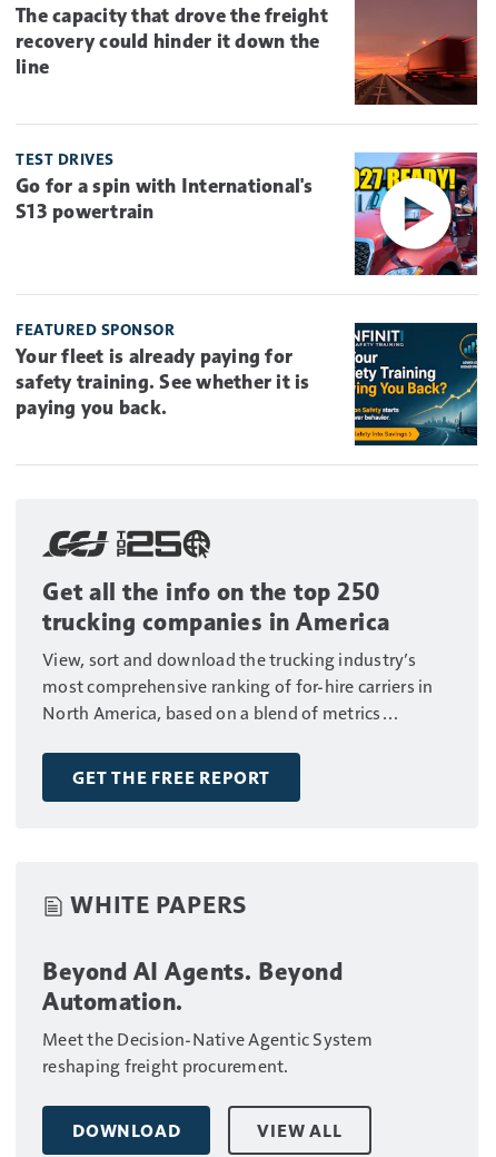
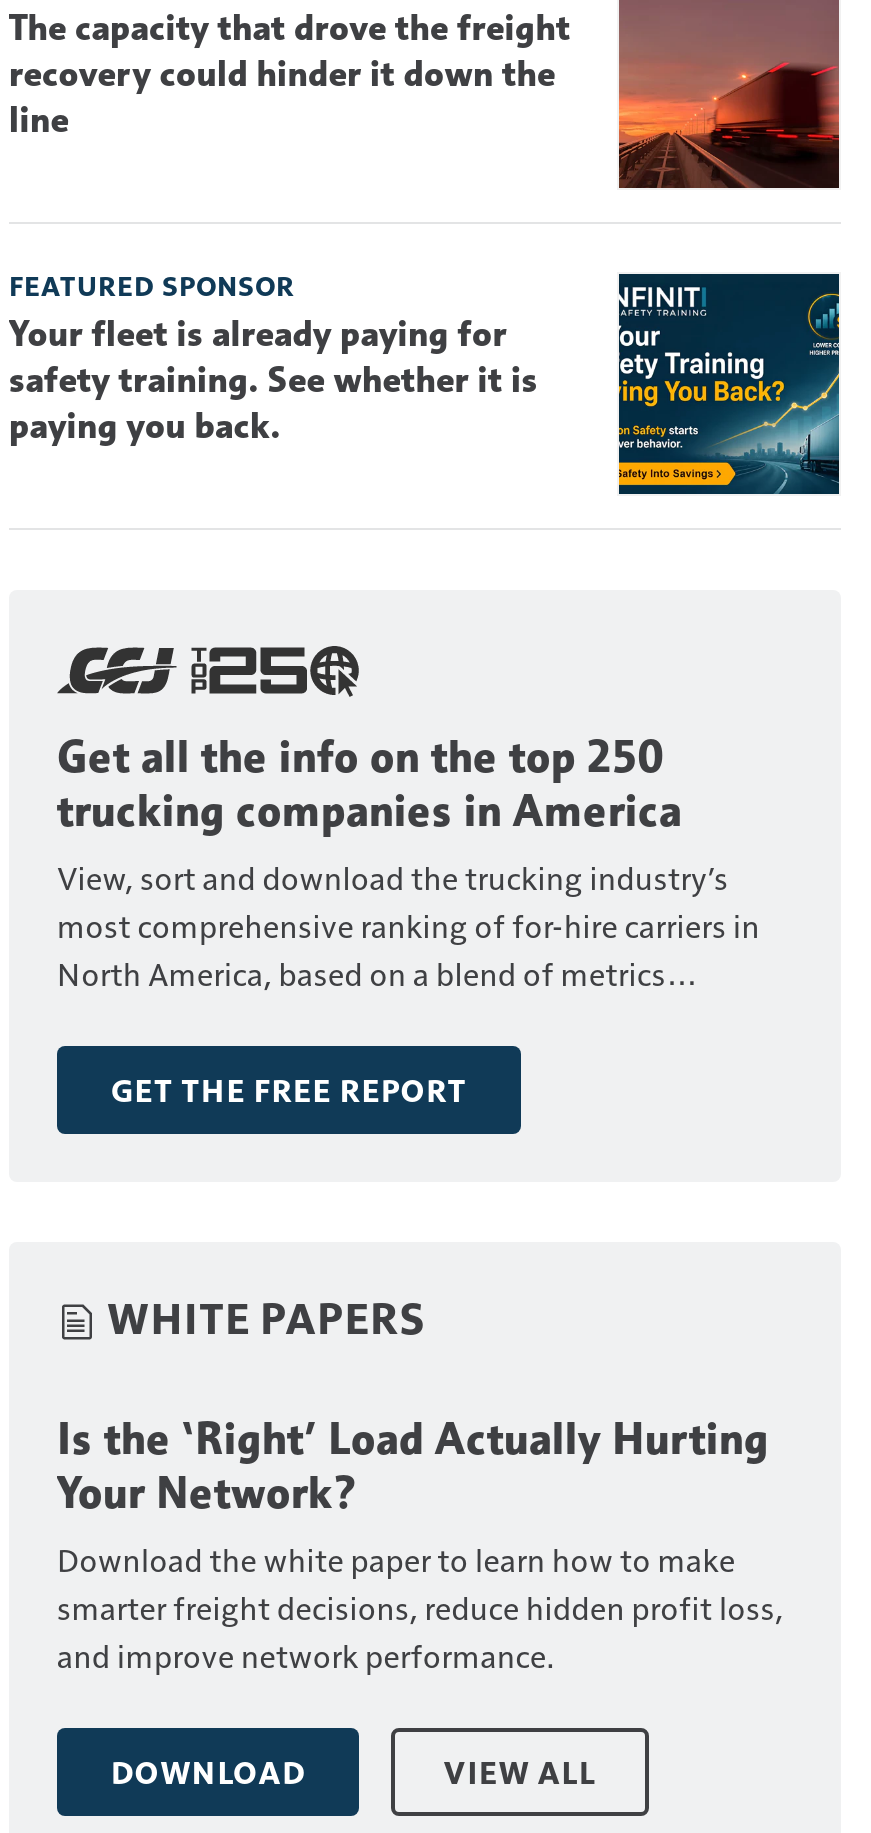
- [image]
- TEST DRIVES
- Go for a spin with International's
- S13 powertrain

moved up: [image] | FEATURED SPONSOR | Your fleet is already paying for | ... | GET THE FREE REPORT | WHITE PAPERS

- Beyond AI Agents. Beyond
- Automation.
- Meet the Decision-Native Agentic System
- reshaping freight procurement.
+ Is the ‘Right’ Load Actually Hurting
+ Your Network?
+ Download the white paper to learn how to make
+ smarter freight decisions, reduce hidden profit loss,
+ and improve network performance.
